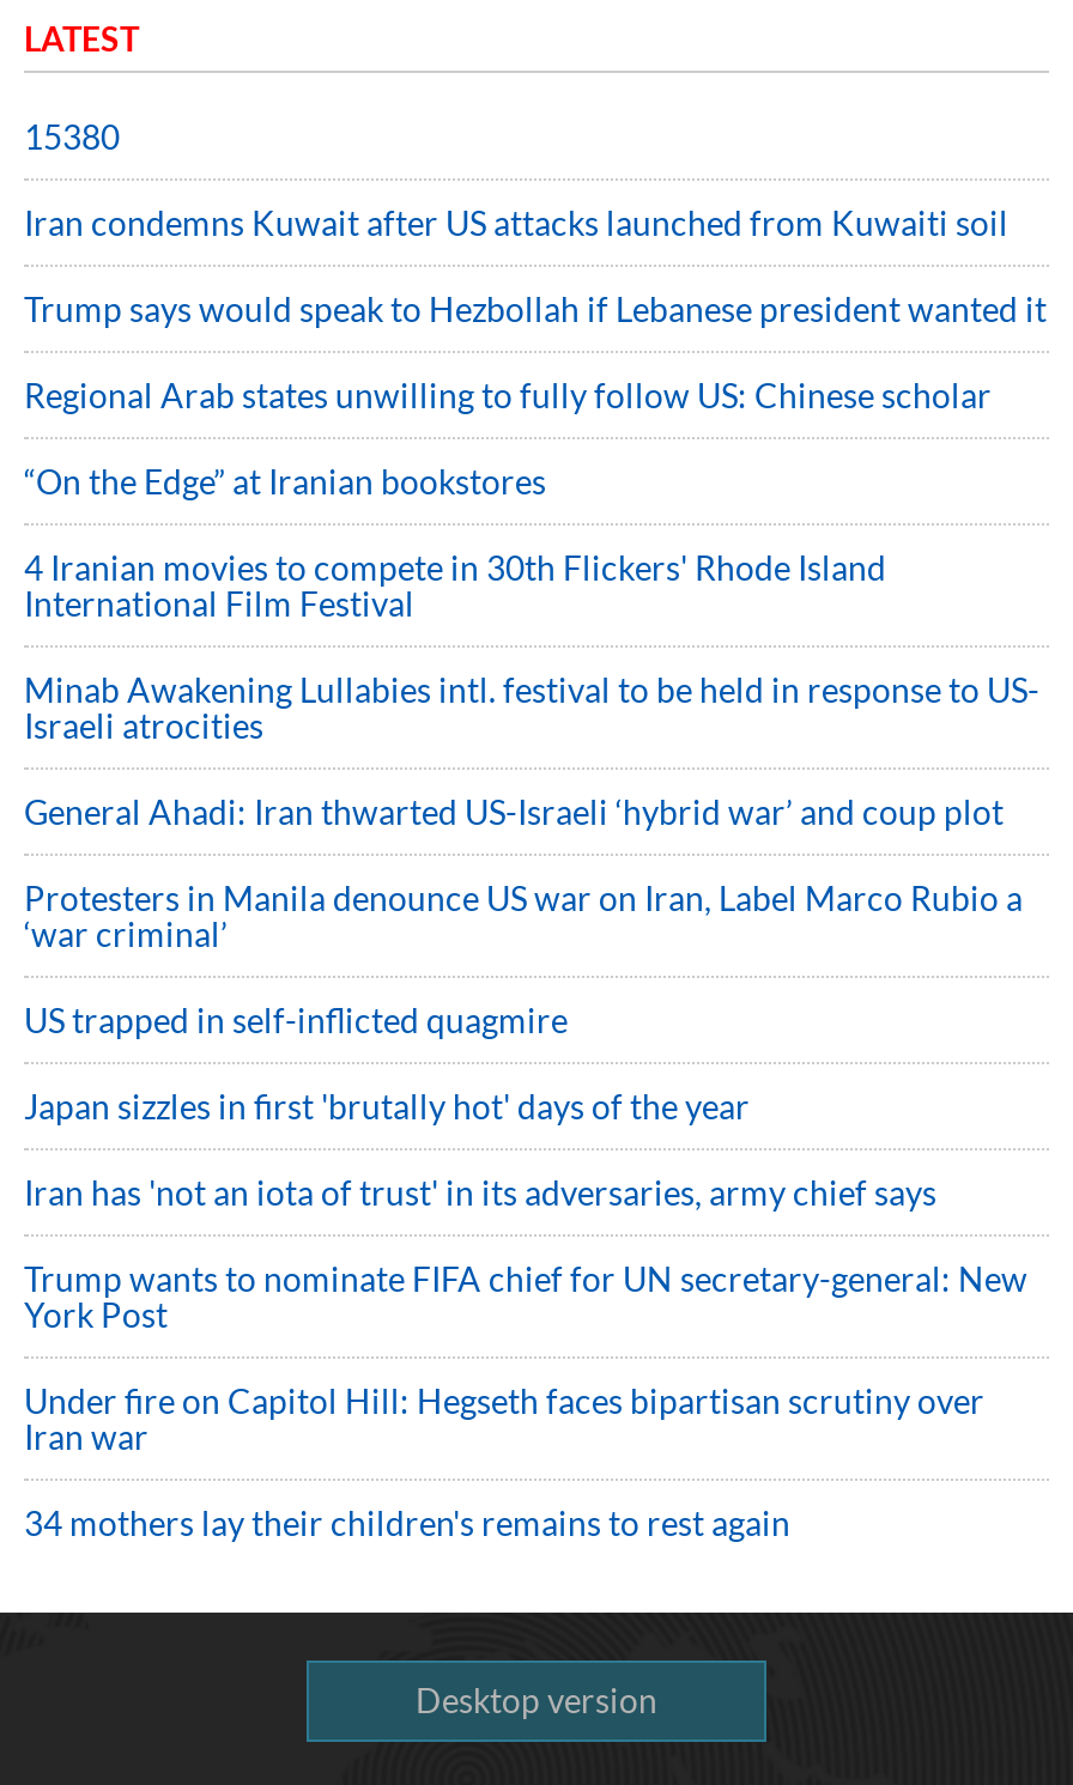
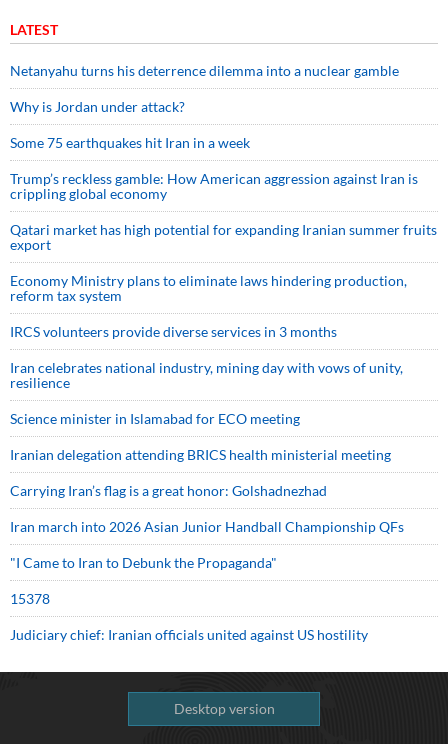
- 15380
+ Netanyahu turns his deterrence dilemma into a nuclear gamble

- Iran condemns Kuwait after US attacks launched from Kuwaiti soil
+ Why is Jordan under attack?

- Trump says would speak to Hezbollah if Lebanese president wanted it
+ Some 75 earthquakes hit Iran in a week

- Regional Arab states unwilling to fully follow US: Chinese scholar
+ Trump’s reckless gamble: How American aggression against Iran is
+ crippling global economy

- “On the Edge” at Iranian bookstores
+ Qatari market has high potential for expanding Iranian summer fruits
+ export

- 4 Iranian movies to compete in 30th Flickers' Rhode Island
- International Film Festival
+ Economy Ministry plans to eliminate laws hindering production,
+ reform tax system

- Minab Awakening Lullabies intl. festival to be held in response to US-
- Israeli atrocities
+ IRCS volunteers provide diverse services in 3 months

- General Ahadi: Iran thwarted US-Israeli ‘hybrid war’ and coup plot
+ Iran celebrates national industry, mining day with vows of unity,
+ resilience

- Protesters in Manila denounce US war on Iran, Label Marco Rubio a
- ‘war criminal’
+ Science minister in Islamabad for ECO meeting

- US trapped in self-inflicted quagmire
+ Iranian delegation attending BRICS health ministerial meeting

- Japan sizzles in first 'brutally hot' days of the year
+ Carrying Iran’s flag is a great honor: Golshadnezhad

- Iran has 'not an iota of trust' in its adversaries, army chief says
+ Iran march into 2026 Asian Junior Handball Championship QFs

- Trump wants to nominate FIFA chief for UN secretary-general: New
- York Post
+ "I Came to Iran to Debunk the Propaganda"

- Under fire on Capitol Hill: Hegseth faces bipartisan scrutiny over
- Iran war
+ 15378

- 34 mothers lay their children's remains to rest again
+ Judiciary chief: Iranian officials united against US hostility
